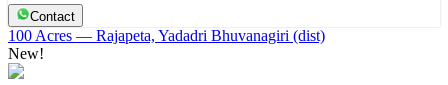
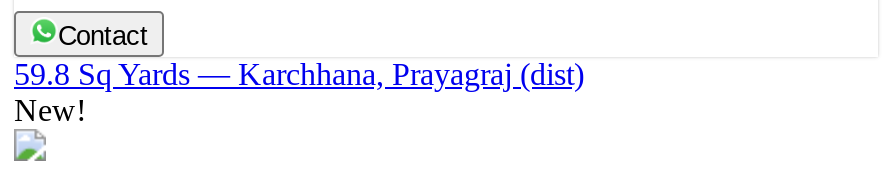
- 100 Acres — Rajapeta, Yadadri Bhuvanagiri (dist)
+ 59.8 Sq Yards — Karchhana, Prayagraj (dist)
